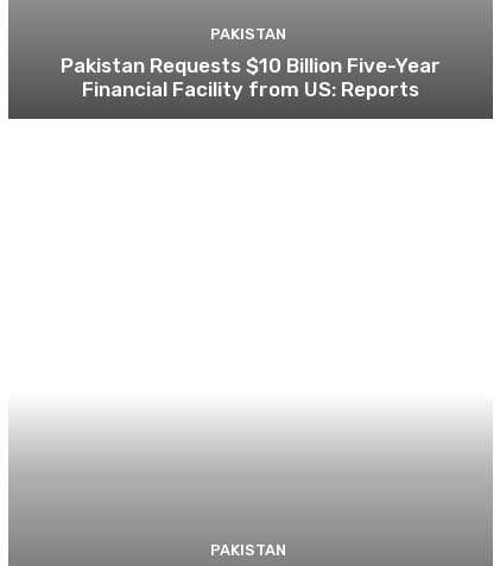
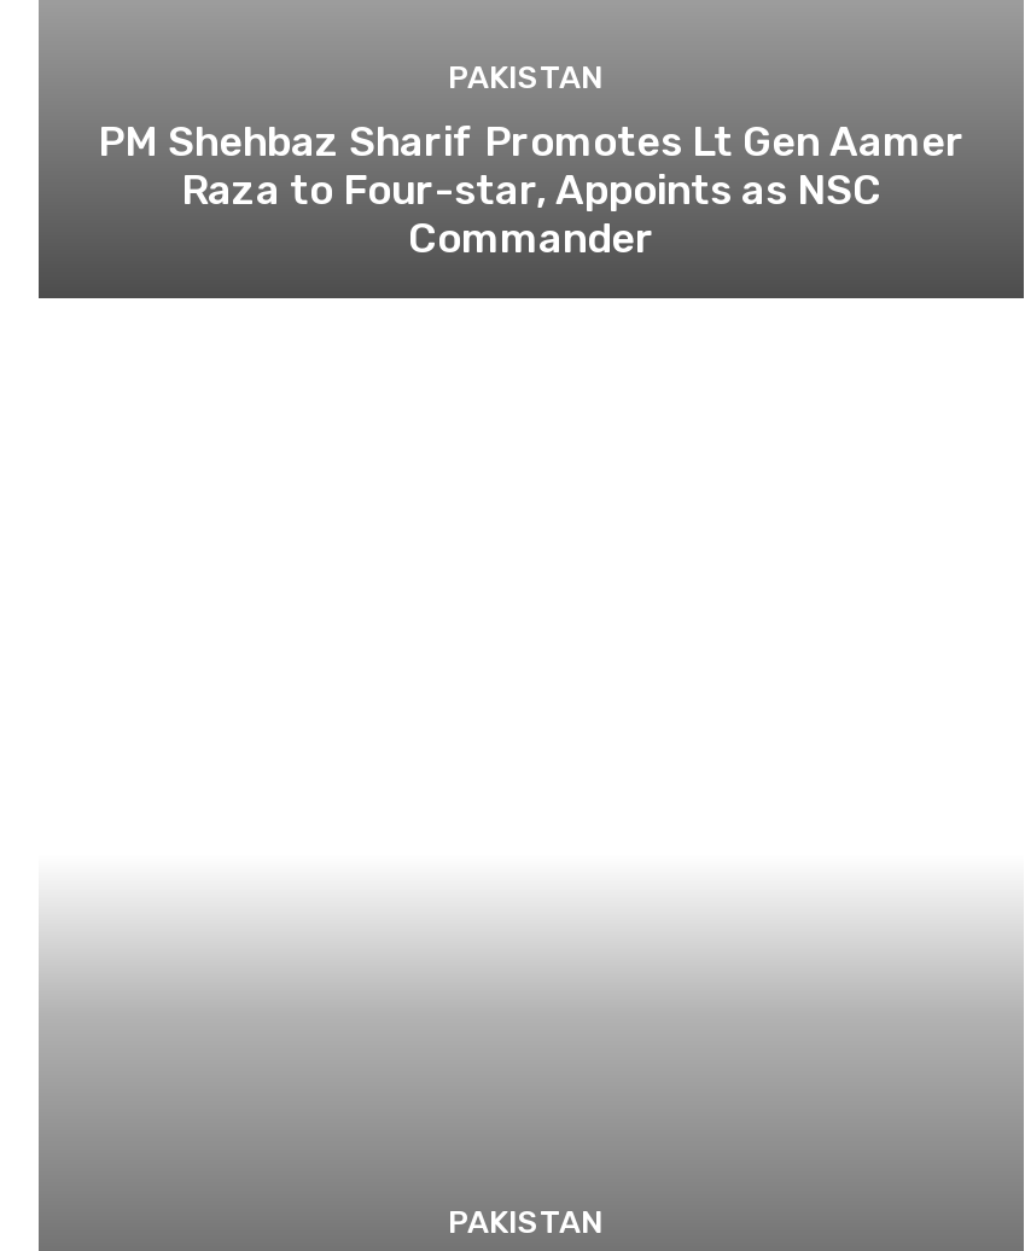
- Pakistan Requests $10 Billion Five-Year
- Financial Facility from US: Reports
+ PM Shehbaz Sharif Promotes Lt Gen Aamer
+ Raza to Four-star, Appoints as NSC
+ Commander
